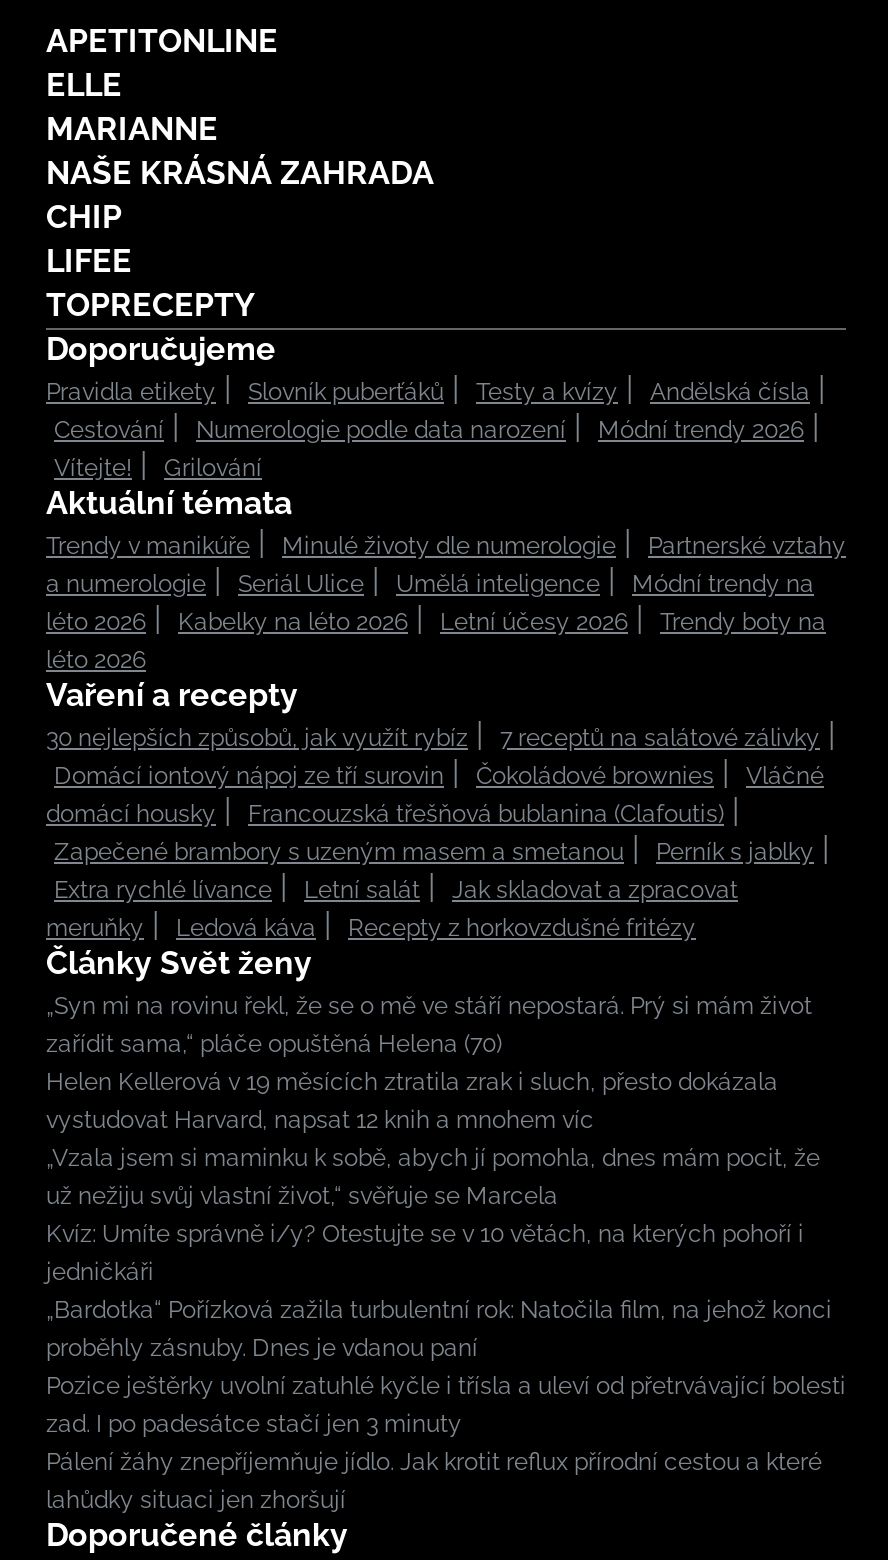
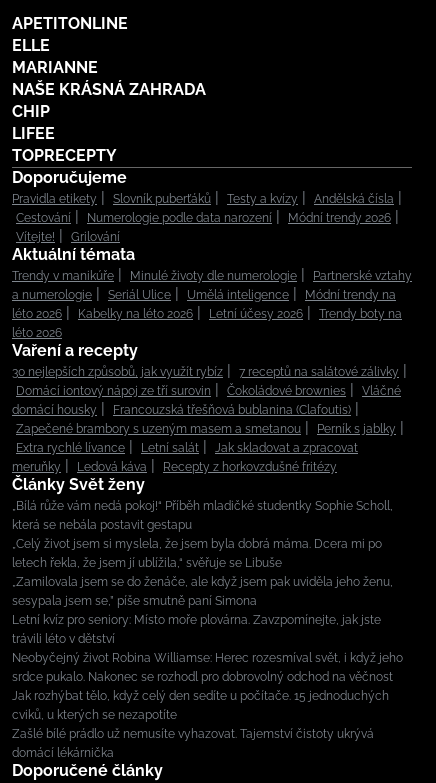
- „Syn mi na rovinu řekl, že se o mě ve stáří nepostará. Prý si mám život
- zařídit sama,“ pláče opuštěná Helena (70)
- Helen Kellerová v 19 měsících ztratila zrak i sluch, přesto dokázala
- vystudovat Harvard, napsat 12 knih a mnohem víc
- „Vzala jsem si maminku k sobě, abych jí pomohla, dnes mám pocit, že
- už nežiju svůj vlastní život,“ svěřuje se Marcela
- Kvíz: Umíte správně i/y? Otestujte se v 10 větách, na kterých pohoří i
- jedničkáři
- „Bardotka“ Pořízková zažila turbulentní rok: Natočila film, na jehož konci
- proběhly zásnuby. Dnes je vdanou paní
- Pozice ještěrky uvolní zatuhlé kyčle i třísla a uleví od přetrvávající bolesti
- zad. I po padesátce stačí jen 3 minuty
- Pálení žáhy znepříjemňuje jídlo. Jak krotit reflux přírodní cestou a které
- lahůdky situaci jen zhoršují
+ „Bílá růže vám nedá pokoj!“ Příběh mladičké studentky Sophie Scholl,
+ která se nebála postavit gestapu
+ „Celý život jsem si myslela, že jsem byla dobrá máma. Dcera mi po
+ letech řekla, že jsem jí ublížila,“ svěřuje se Libuše
+ „Zamilovala jsem se do ženáče, ale když jsem pak uviděla jeho ženu,
+ sesypala jsem se,” píše smutně paní Simona
+ Letní kvíz pro seniory: Místo moře plovárna. Zavzpomínejte, jak jste
+ trávili léto v dětství
+ Neobyčejný život Robina Williamse: Herec rozesmíval svět, i když jeho
+ srdce pukalo. Nakonec se rozhodl pro dobrovolný odchod na věčnost
+ Jak rozhýbat tělo, když celý den sedíte u počítače. 15 jednoduchých
+ cviků, u kterých se nezapotíte
+ Zašlé bílé prádlo už nemusíte vyhazovat. Tajemství čistoty ukrývá
+ domácí lékárnička
